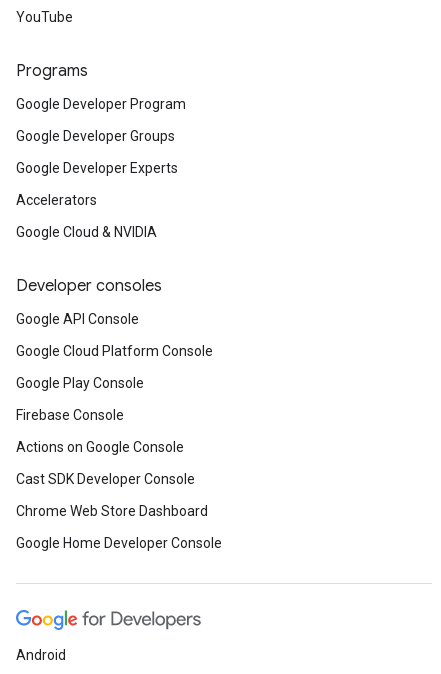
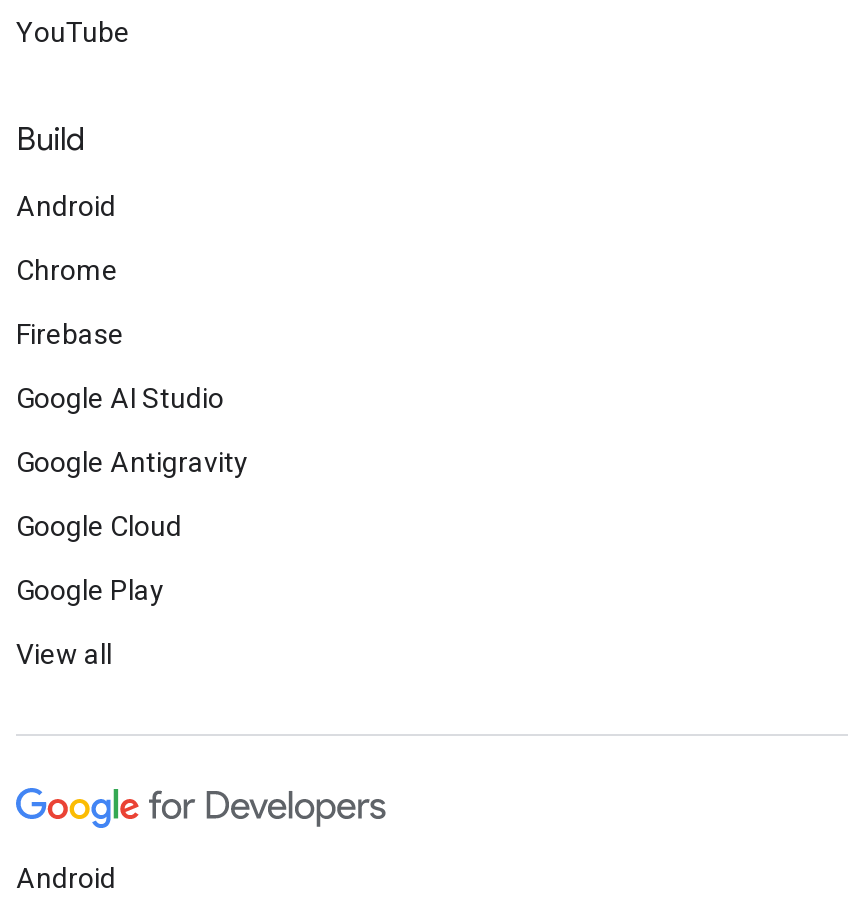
- Programs
- Google Developer Program
- Google Developer Groups
- Google Developer Experts
- Accelerators
- Google Cloud & NVIDIA
- Developer consoles
- Google API Console
- Google Cloud Platform Console
- Google Play Console
- Firebase Console
- Actions on Google Console
- Cast SDK Developer Console
- Chrome Web Store Dashboard
- Google Home Developer Console
+ Build
+ Android
+ Chrome
+ Firebase
+ Google AI Studio
+ Google Antigravity
+ Google Cloud
+ Google Play
+ View all
